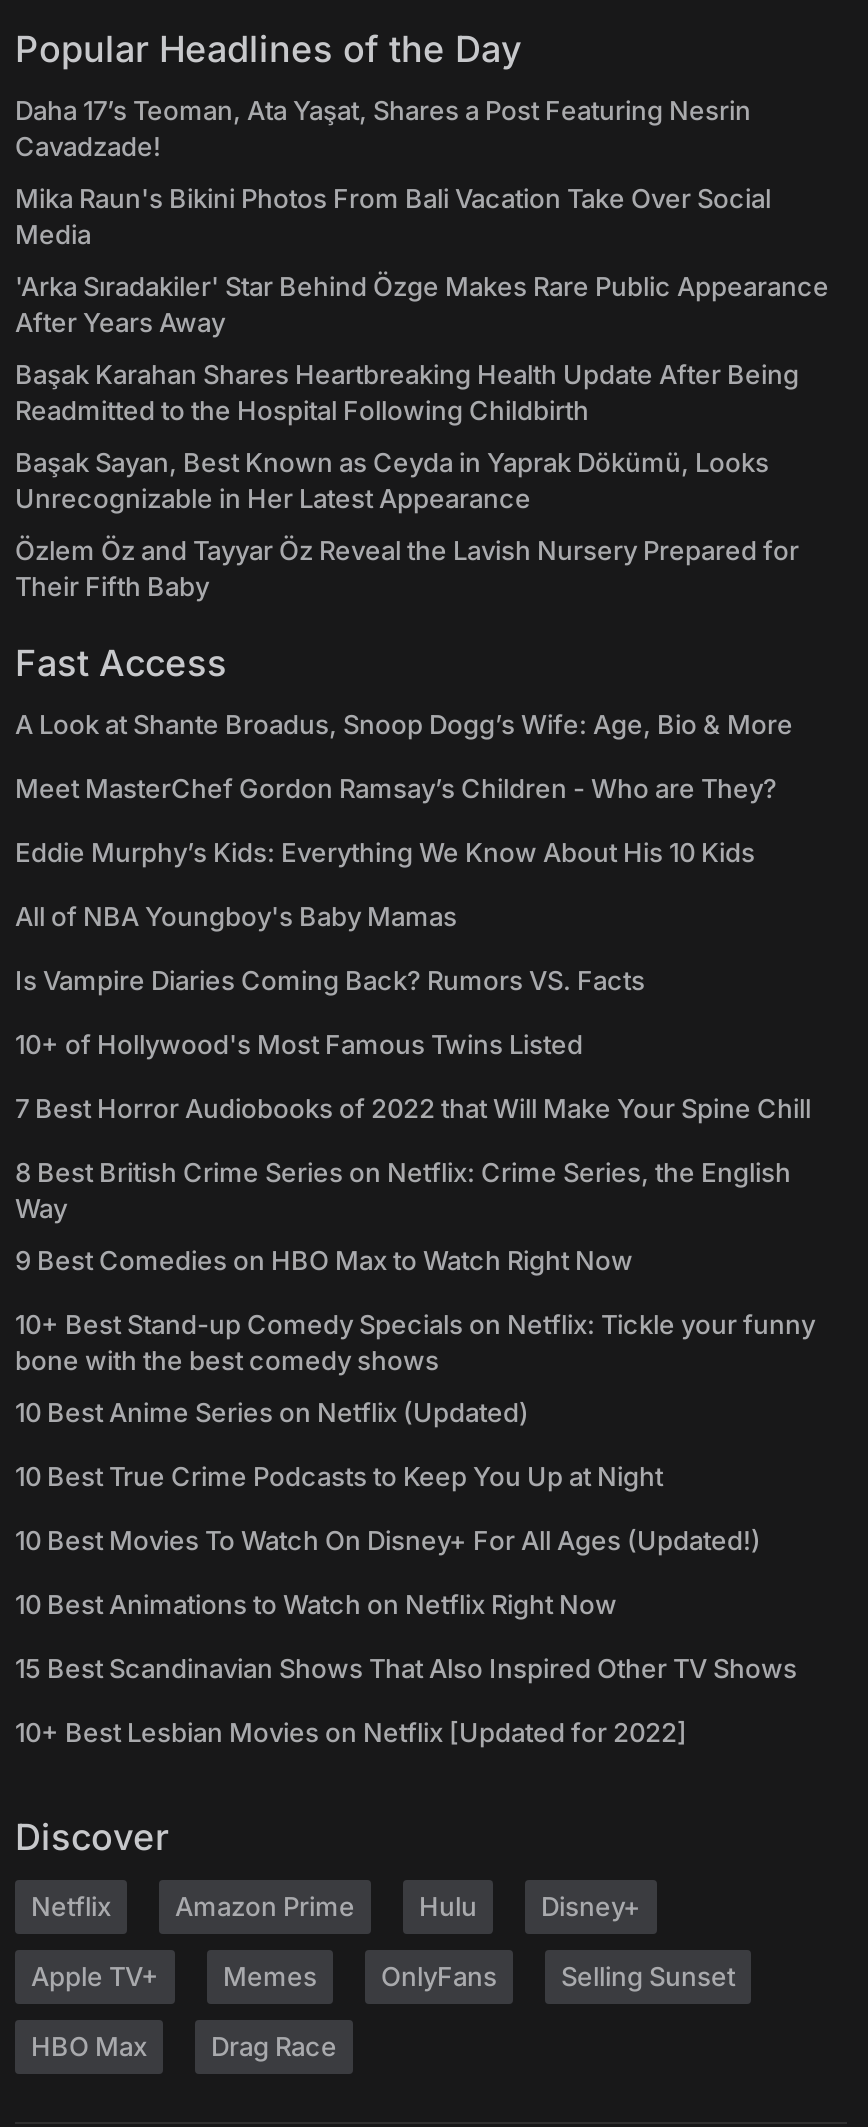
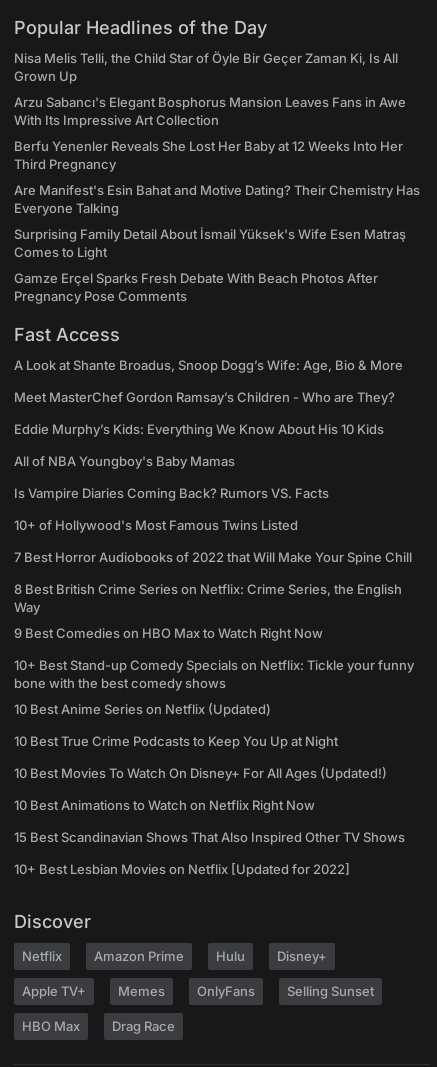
- Daha 17’s Teoman, Ata Yaşat, Shares a Post Featuring Nesrin
- Cavadzade!
+ Nisa Melis Telli, the Child Star of Öyle Bir Geçer Zaman Ki, Is All
+ Grown Up

- Mika Raun's Bikini Photos From Bali Vacation Take Over Social
- Media
+ Arzu Sabancı's Elegant Bosphorus Mansion Leaves Fans in Awe
+ With Its Impressive Art Collection

- 'Arka Sıradakiler' Star Behind Özge Makes Rare Public Appearance
- After Years Away
+ Berfu Yenenler Reveals She Lost Her Baby at 12 Weeks Into Her
+ Third Pregnancy

- Başak Karahan Shares Heartbreaking Health Update After Being
- Readmitted to the Hospital Following Childbirth
+ Are Manifest's Esin Bahat and Motive Dating? Their Chemistry Has
+ Everyone Talking

- Başak Sayan, Best Known as Ceyda in Yaprak Dökümü, Looks
- Unrecognizable in Her Latest Appearance
+ Surprising Family Detail About İsmail Yüksek's Wife Esen Matraş
+ Comes to Light

- Özlem Öz and Tayyar Öz Reveal the Lavish Nursery Prepared for
- Their Fifth Baby
+ Gamze Erçel Sparks Fresh Debate With Beach Photos After
+ Pregnancy Pose Comments
